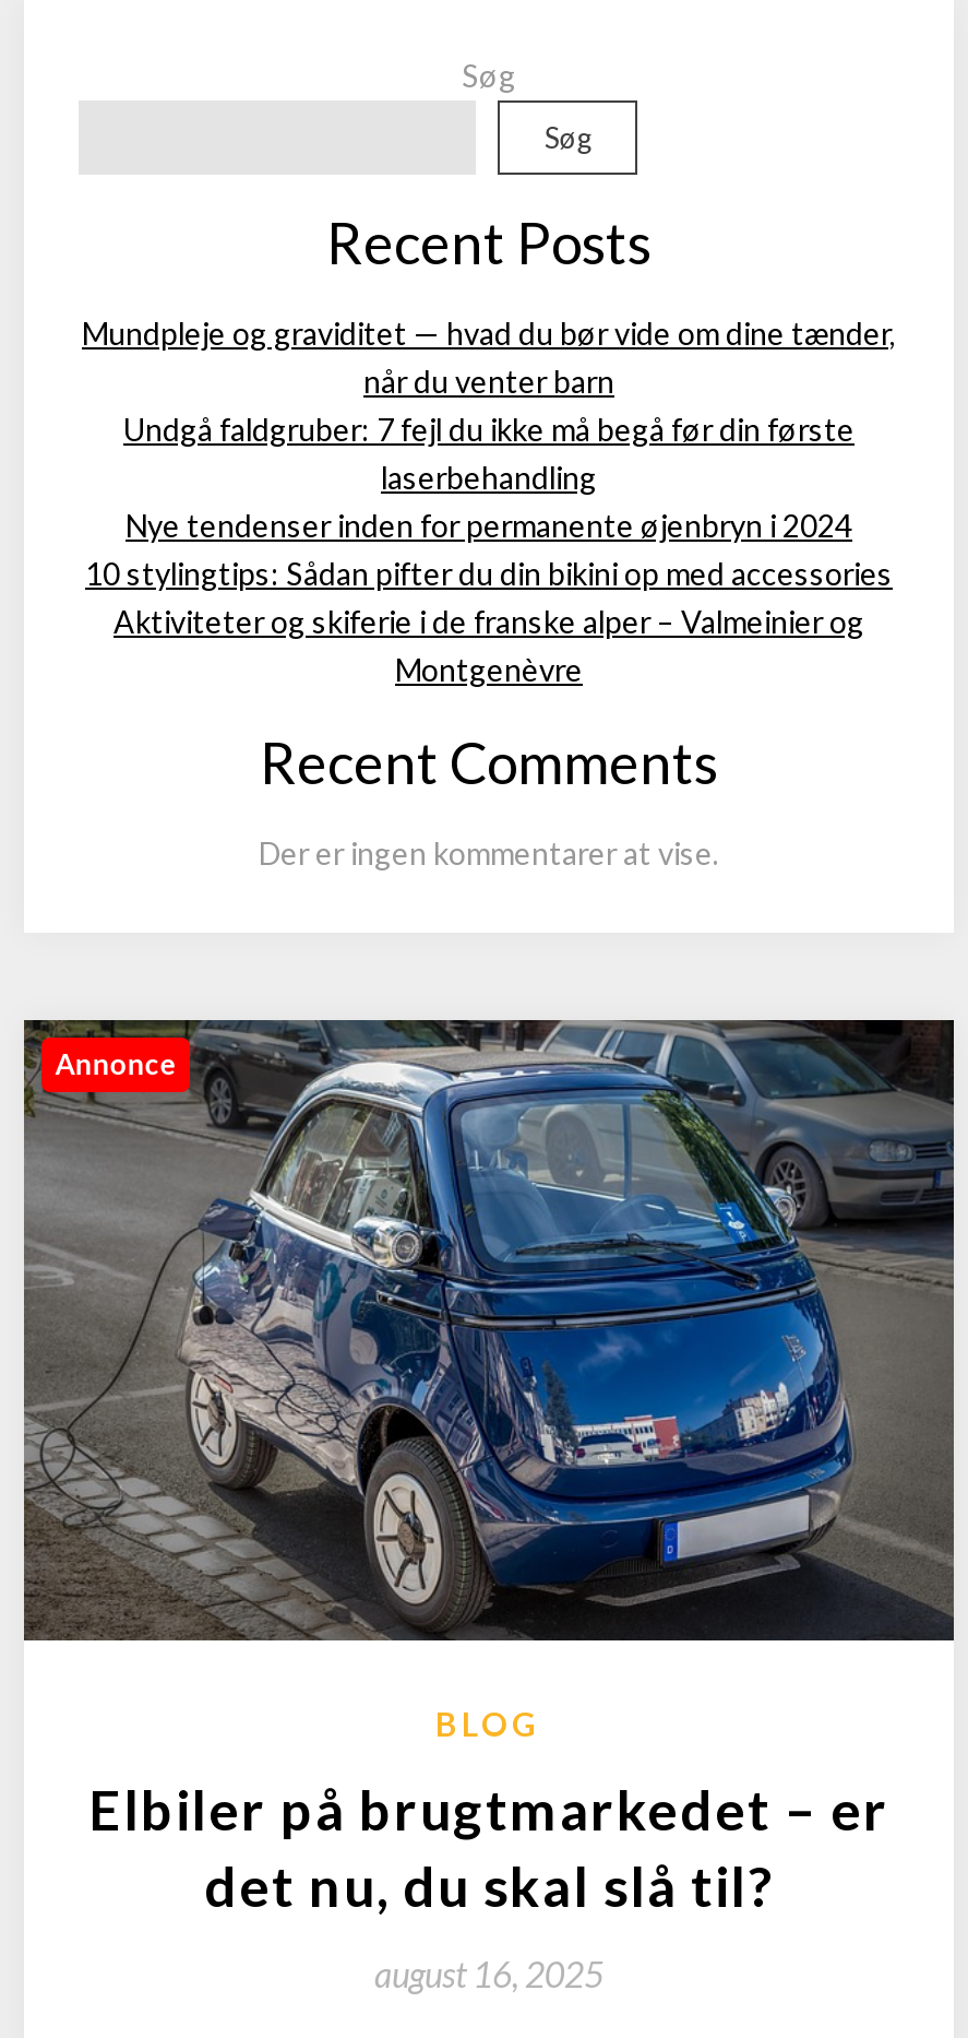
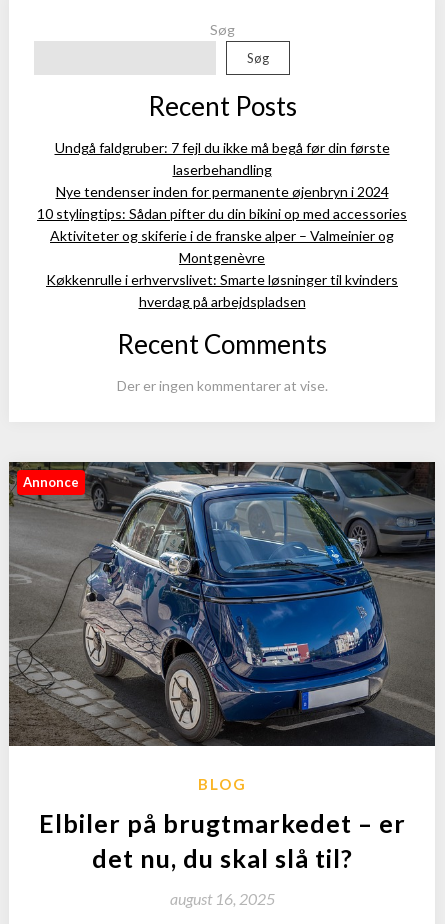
- Mundpleje og graviditet — hvad du bør vide om dine tænder,
- når du venter barn

moved up: Undgå faldgruber: 7 fejl du ikke må begå før din første | laserbehandling | Nye tendenser inden for permanente øjenbryn i 2024 | 10 stylingtips: Sådan pifter du din bikini op med accessories | Aktiviteter og skiferie i de franske alper – Valmeinier og | Montgenèvre

+ Køkkenrulle i erhvervslivet: Smarte løsninger til kvinders
+ hverdag på arbejdspladsen
